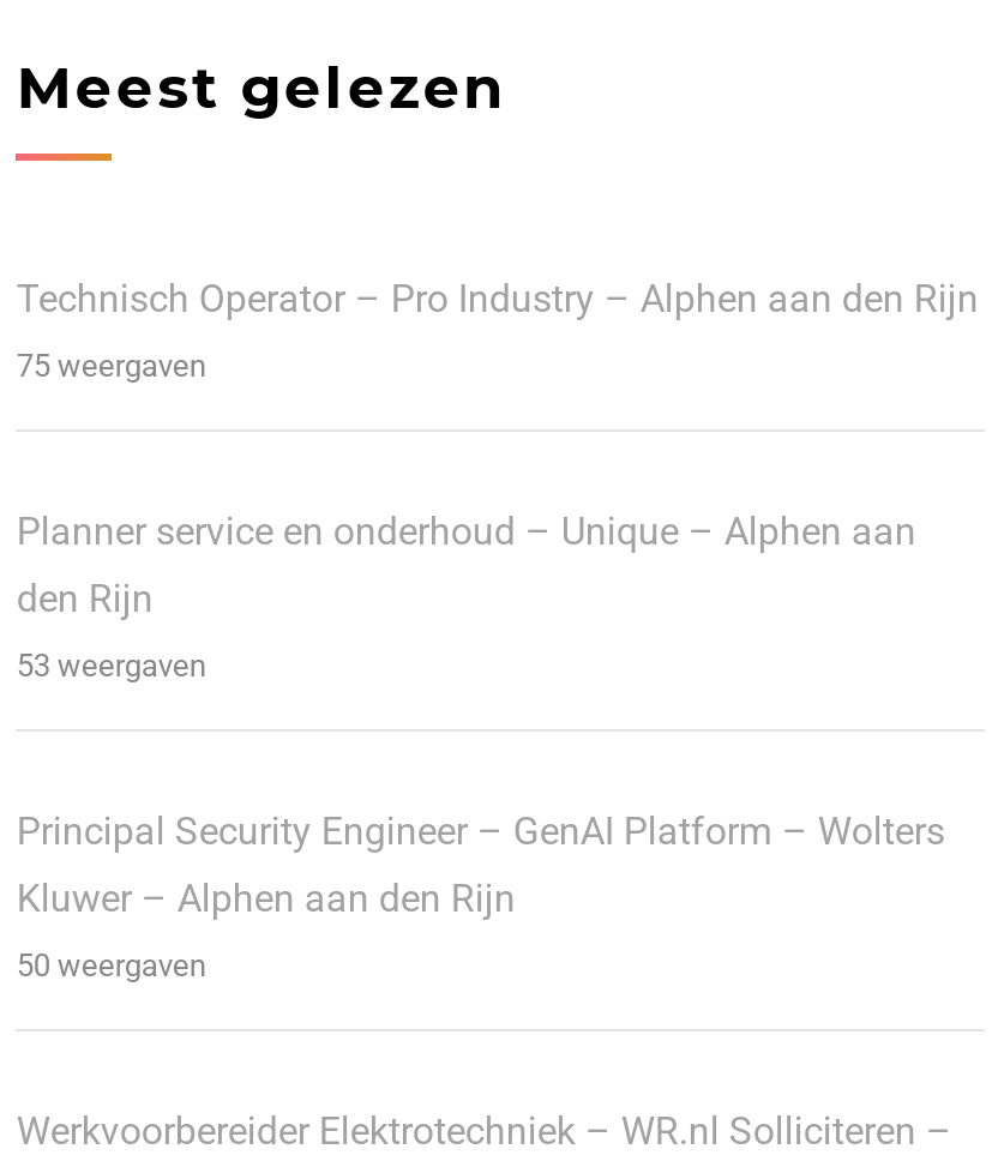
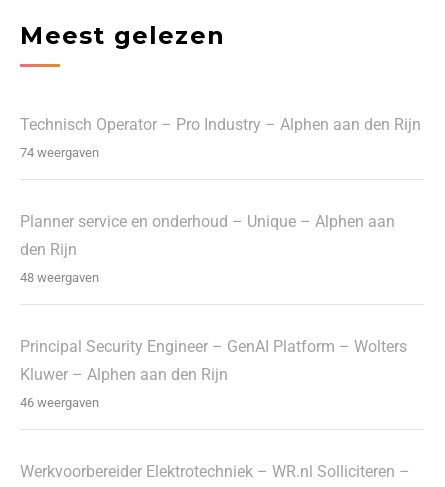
- 75 weergaven
+ 74 weergaven

- 53 weergaven
+ 48 weergaven

- 50 weergaven
+ 46 weergaven
